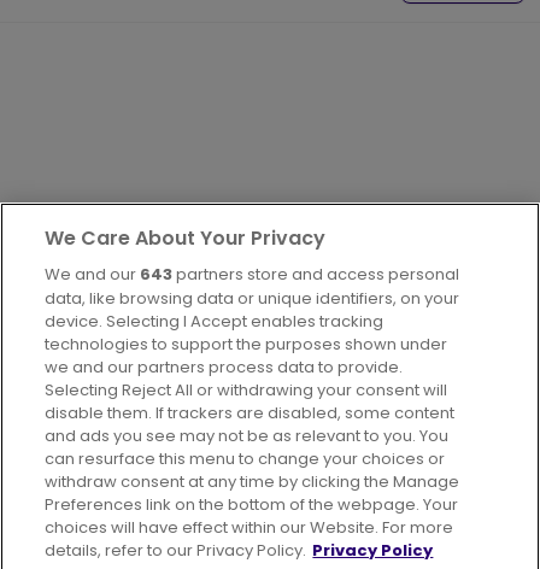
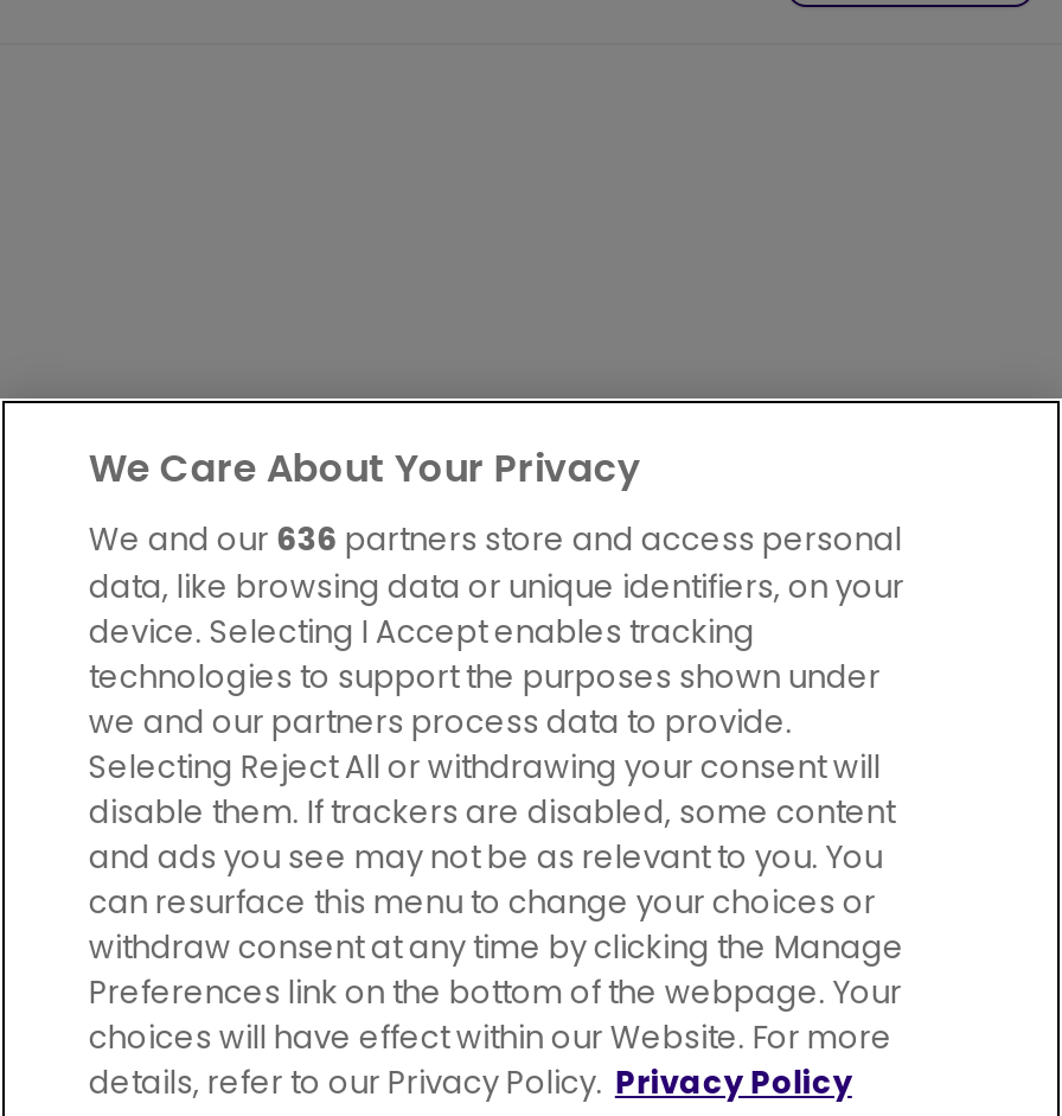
- We and our 643 partners store and access personal
+ We and our 636 partners store and access personal
